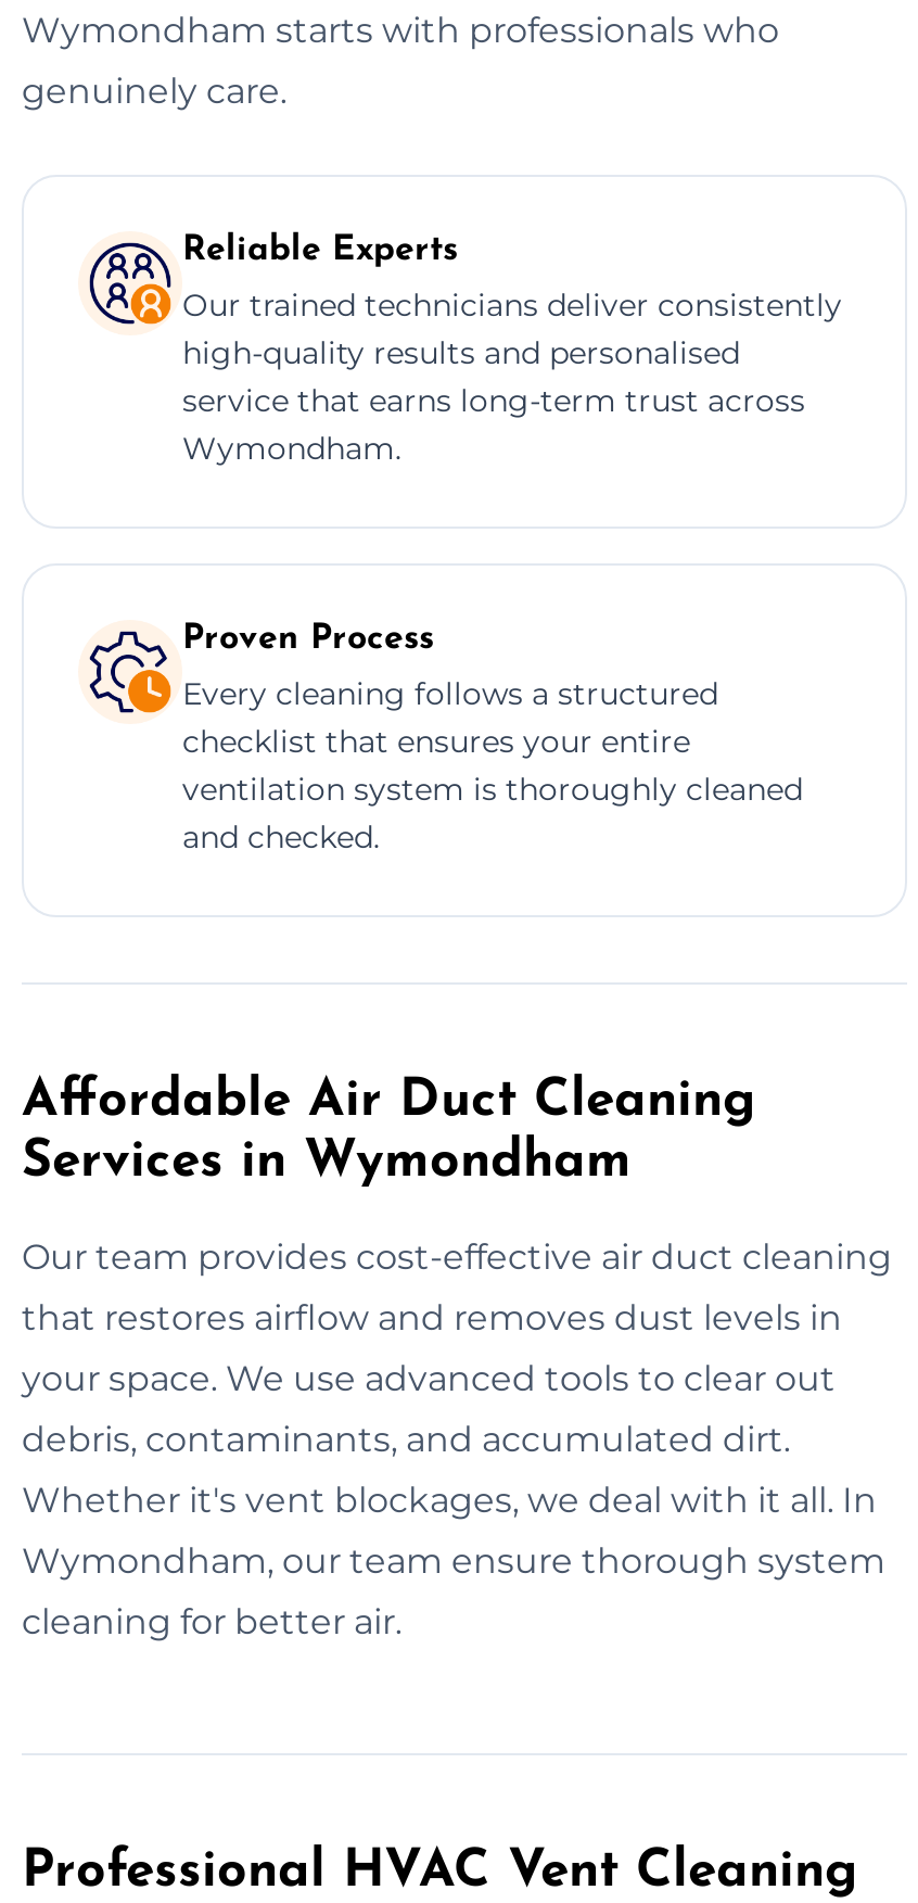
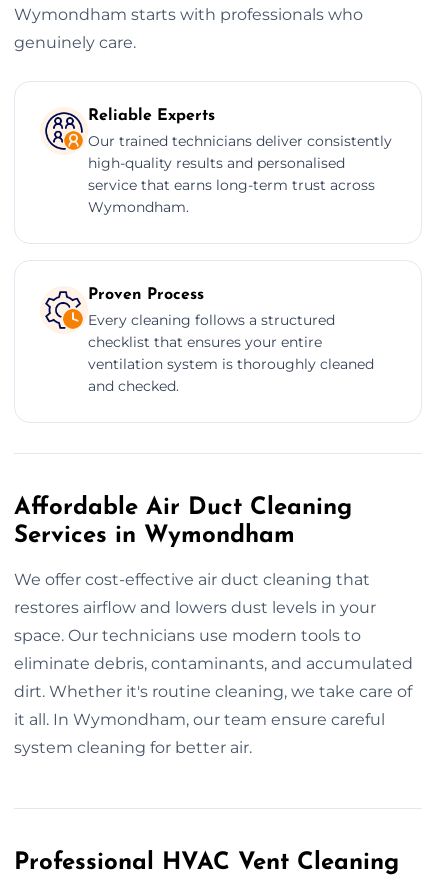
- Our team provides cost-effective air duct cleaning
+ We offer cost-effective air duct cleaning that

- that restores airflow and removes dust levels in
+ restores airflow and lowers dust levels in your

- your space. We use advanced tools to clear out
+ space. Our technicians use modern tools to

- debris, contaminants, and accumulated dirt.
+ eliminate debris, contaminants, and accumulated

- Whether it's vent blockages, we deal with it all. In
+ dirt. Whether it's routine cleaning, we take care of

- Wymondham, our team ensure thorough system
+ it all. In Wymondham, our team ensure careful

- cleaning for better air.
+ system cleaning for better air.
